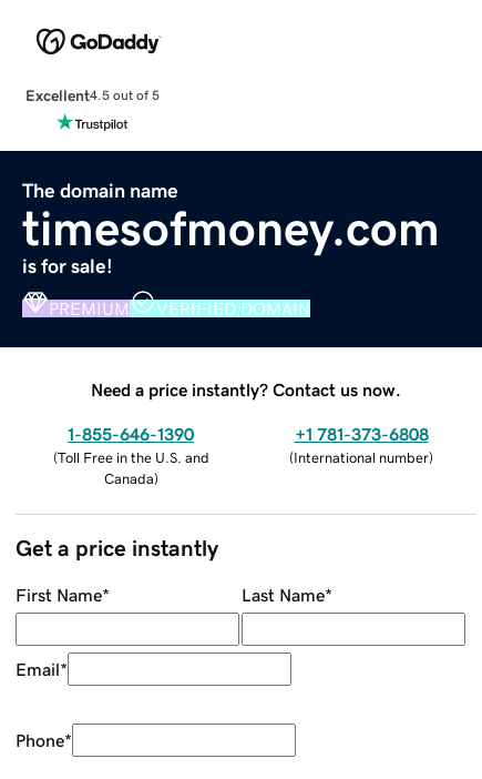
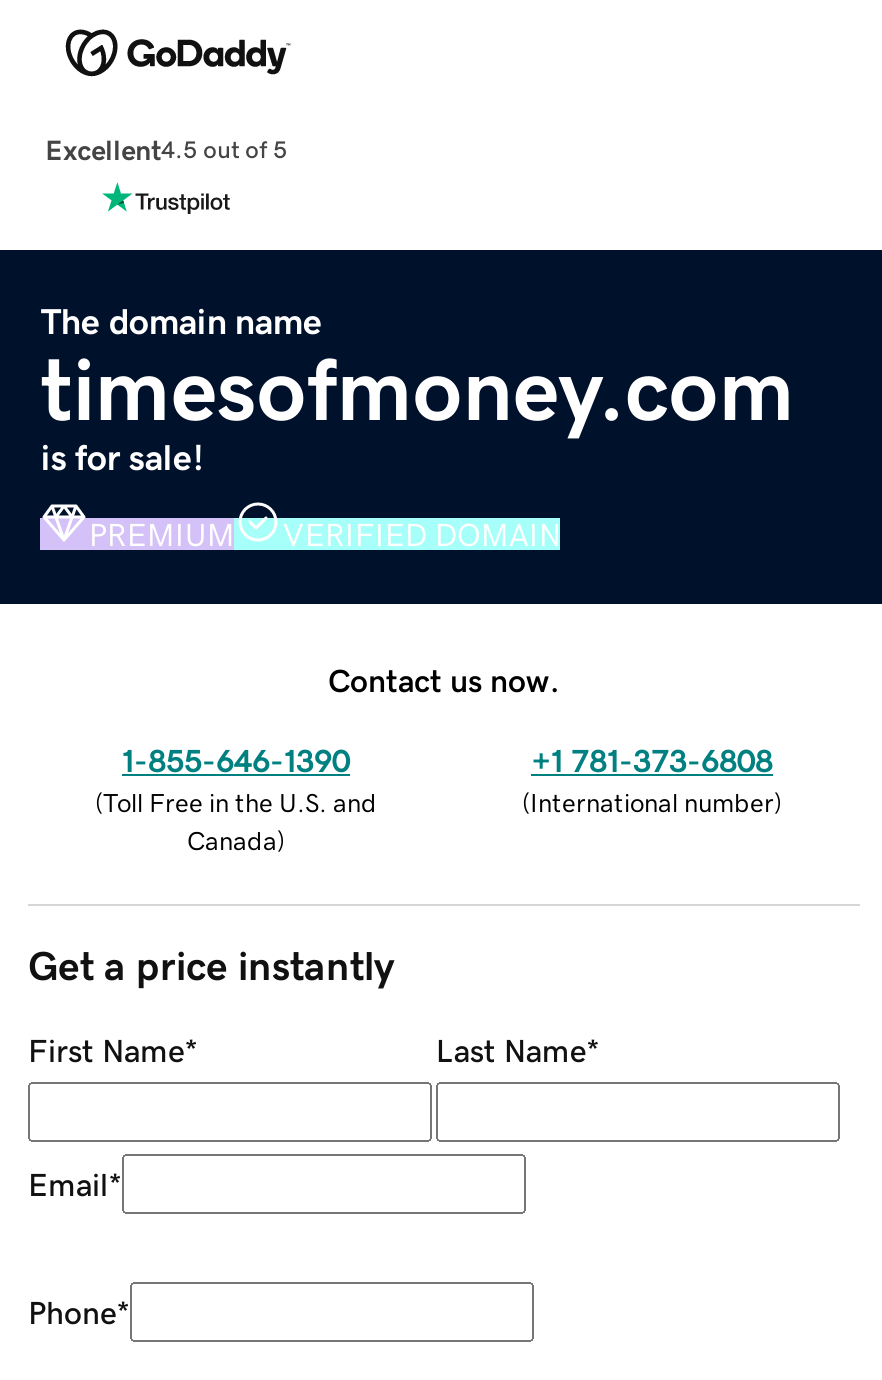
- Need a price instantly? Contact us now.
+ Contact us now.
